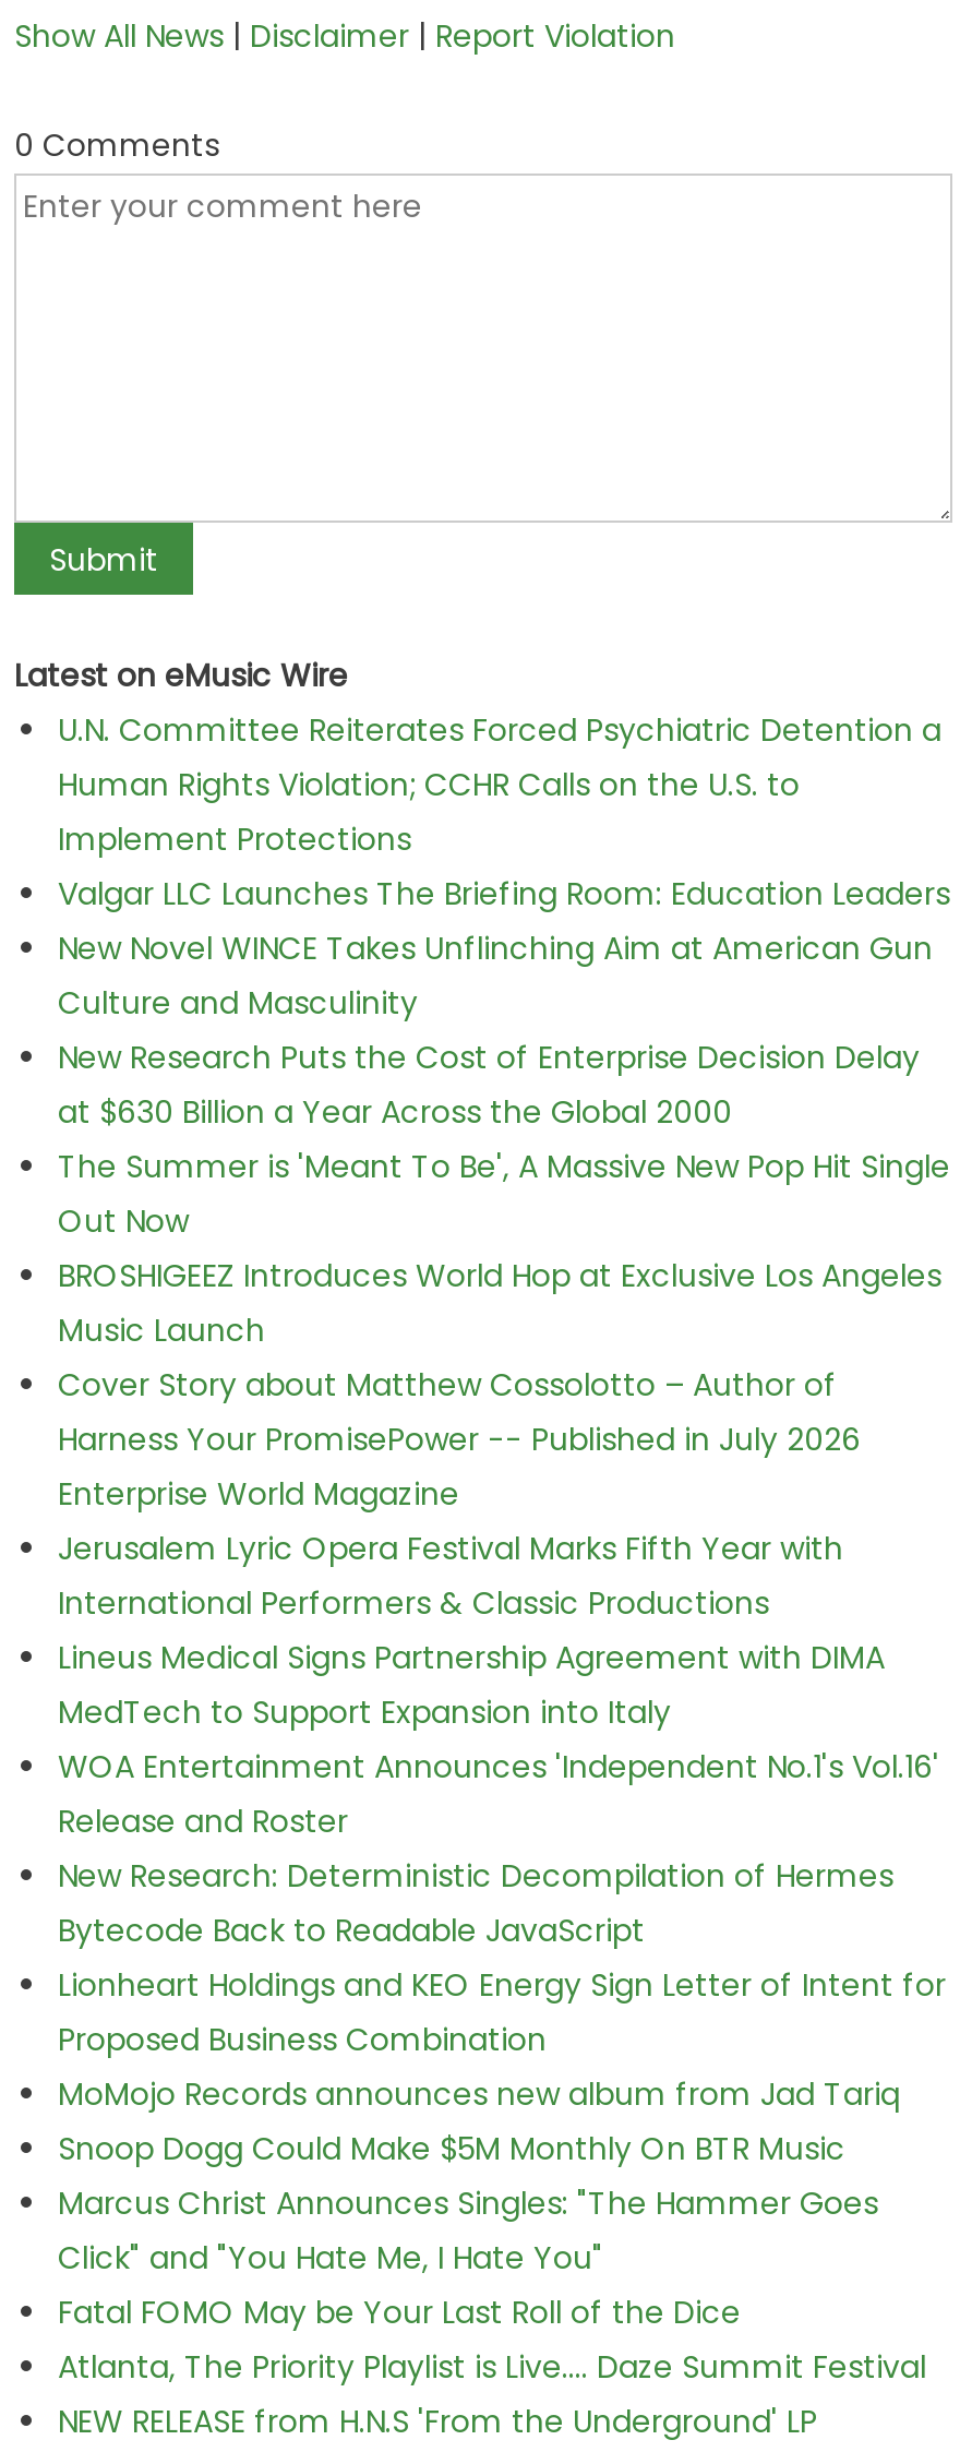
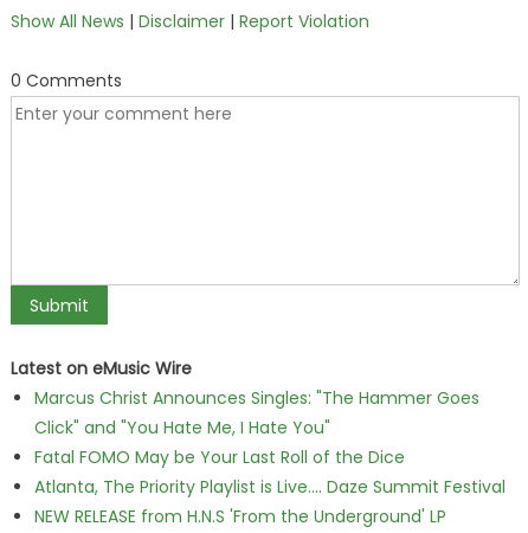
- U.N. Committee Reiterates Forced Psychiatric Detention a
- Human Rights Violation; CCHR Calls on the U.S. to
- Implement Protections
- Valgar LLC Launches The Briefing Room: Education Leaders
- New Novel WINCE Takes Unflinching Aim at American Gun
- Culture and Masculinity
- New Research Puts the Cost of Enterprise Decision Delay
- at $630 Billion a Year Across the Global 2000
- The Summer is 'Meant To Be', A Massive New Pop Hit Single
- Out Now
- BROSHIGEEZ Introduces World Hop at Exclusive Los Angeles
- Music Launch
- Cover Story about Matthew Cossolotto – Author of
- Harness Your PromisePower -- Published in July 2026
- Enterprise World Magazine
- Jerusalem Lyric Opera Festival Marks Fifth Year with
- International Performers & Classic Productions
- Lineus Medical Signs Partnership Agreement with DIMA
- MedTech to Support Expansion into Italy
- WOA Entertainment Announces 'Independent No.1's Vol.16'
- Release and Roster
- New Research: Deterministic Decompilation of Hermes
- Bytecode Back to Readable JavaScript
- Lionheart Holdings and KEO Energy Sign Letter of Intent for
- Proposed Business Combination
- MoMojo Records announces new album from Jad Tariq
- Snoop Dogg Could Make $5M Monthly On BTR Music
